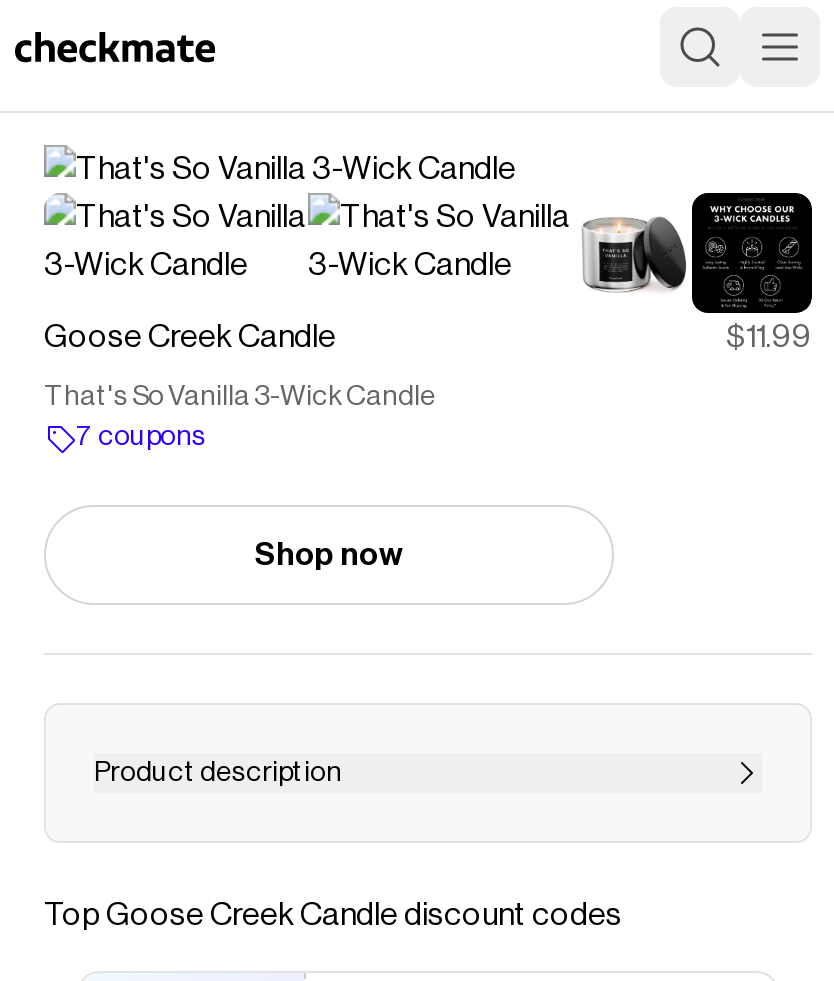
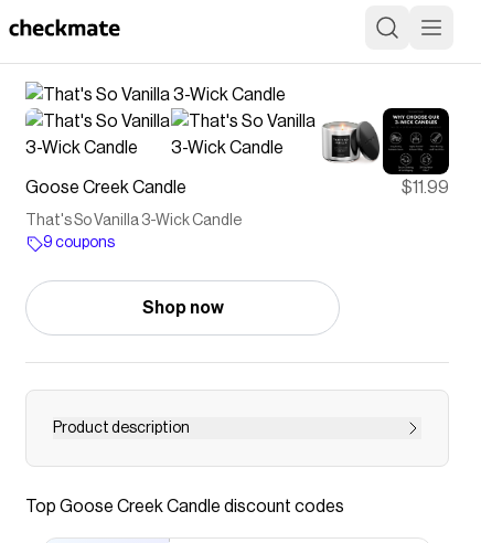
- 7 coupons
+ 9 coupons
